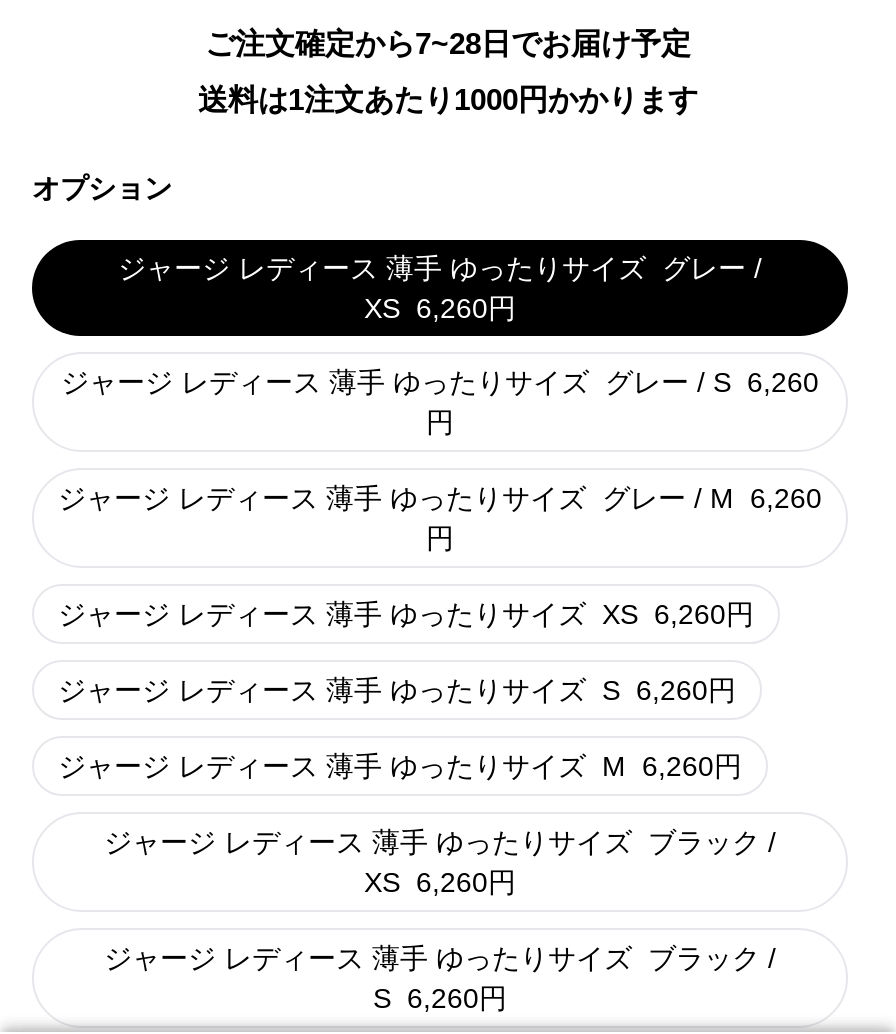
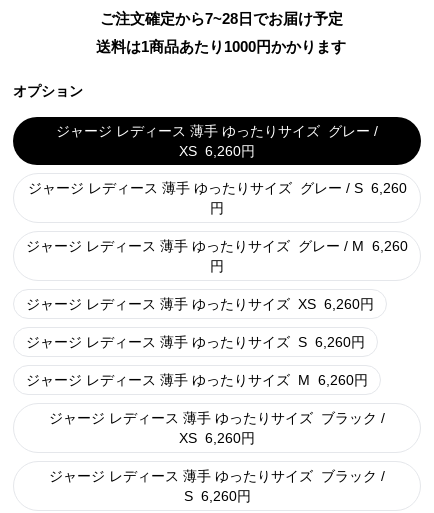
- 送料は1注文あたり1000円かかります
+ 送料は1商品あたり1000円かかります
